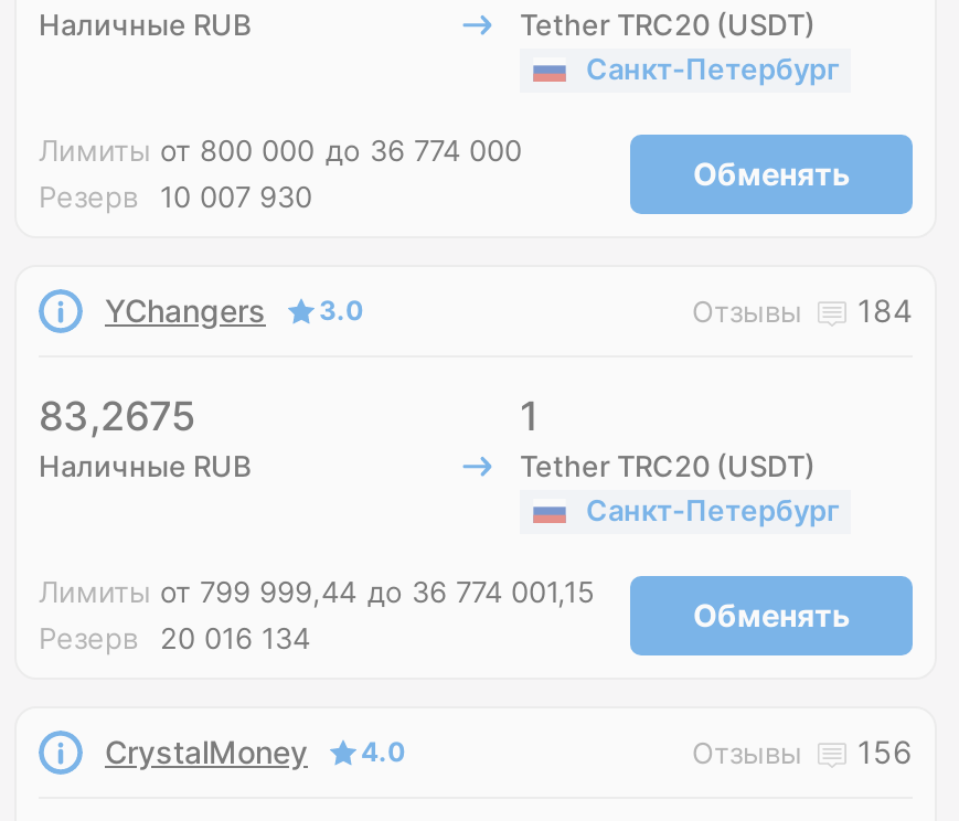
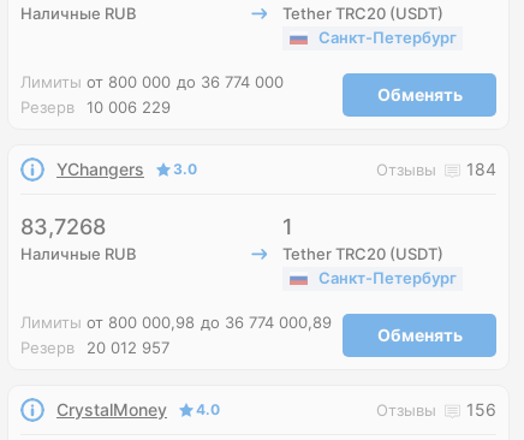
- Резерв 10 007 930
+ Резерв 10 006 229

- 83,2675
+ 83,7268

- Лимиты от 799 999,44 до 36 774 001,15
+ Лимиты от 800 000,98 до 36 774 000,89

- Резерв 20 016 134
+ Резерв 20 012 957
